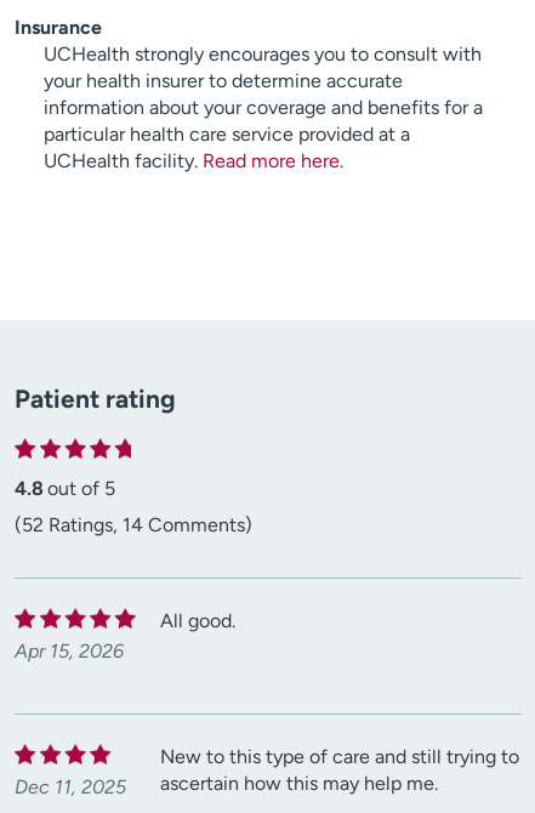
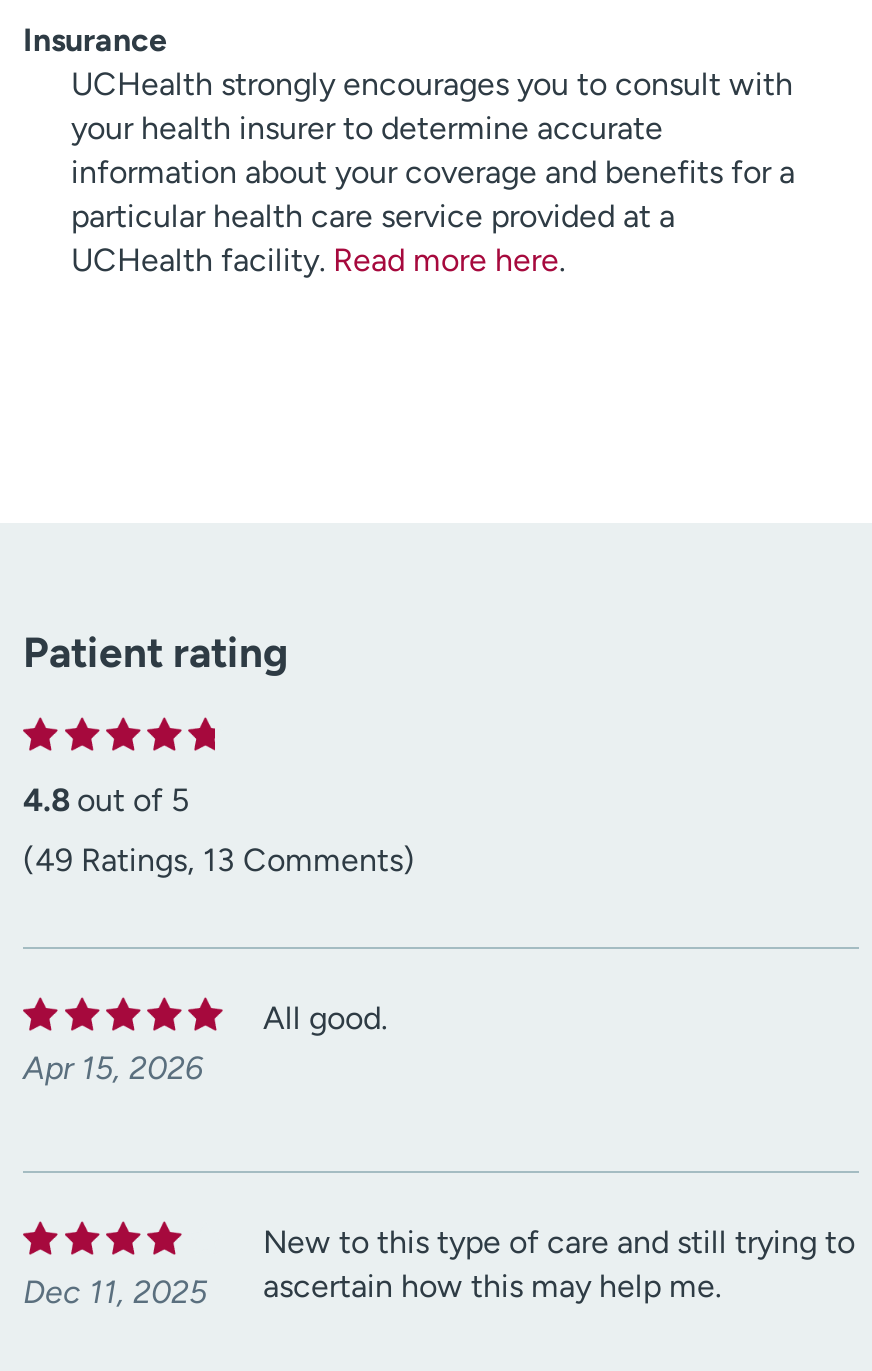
- (52 Ratings, 14 Comments)
+ (49 Ratings, 13 Comments)
